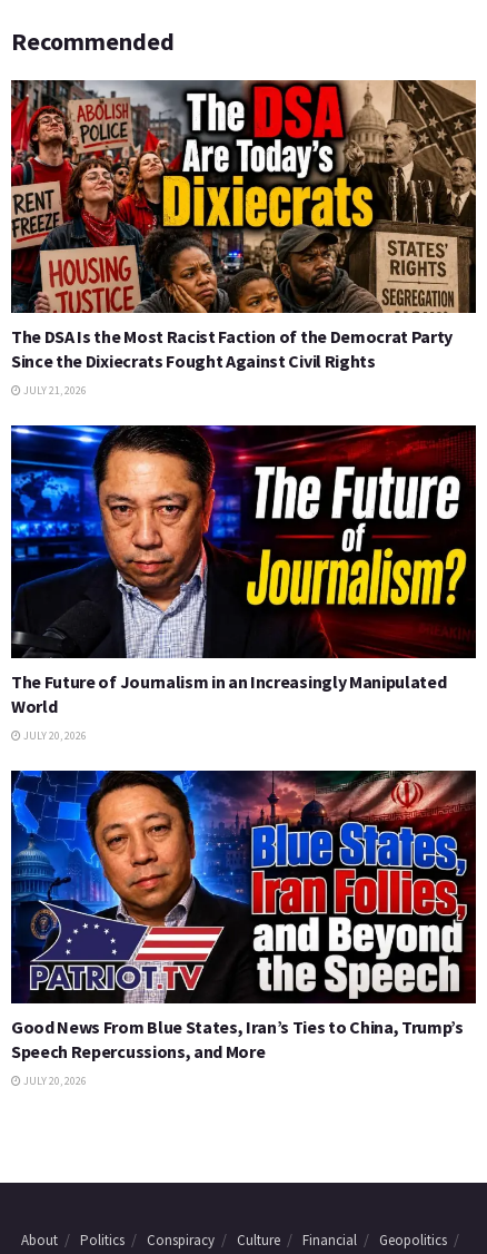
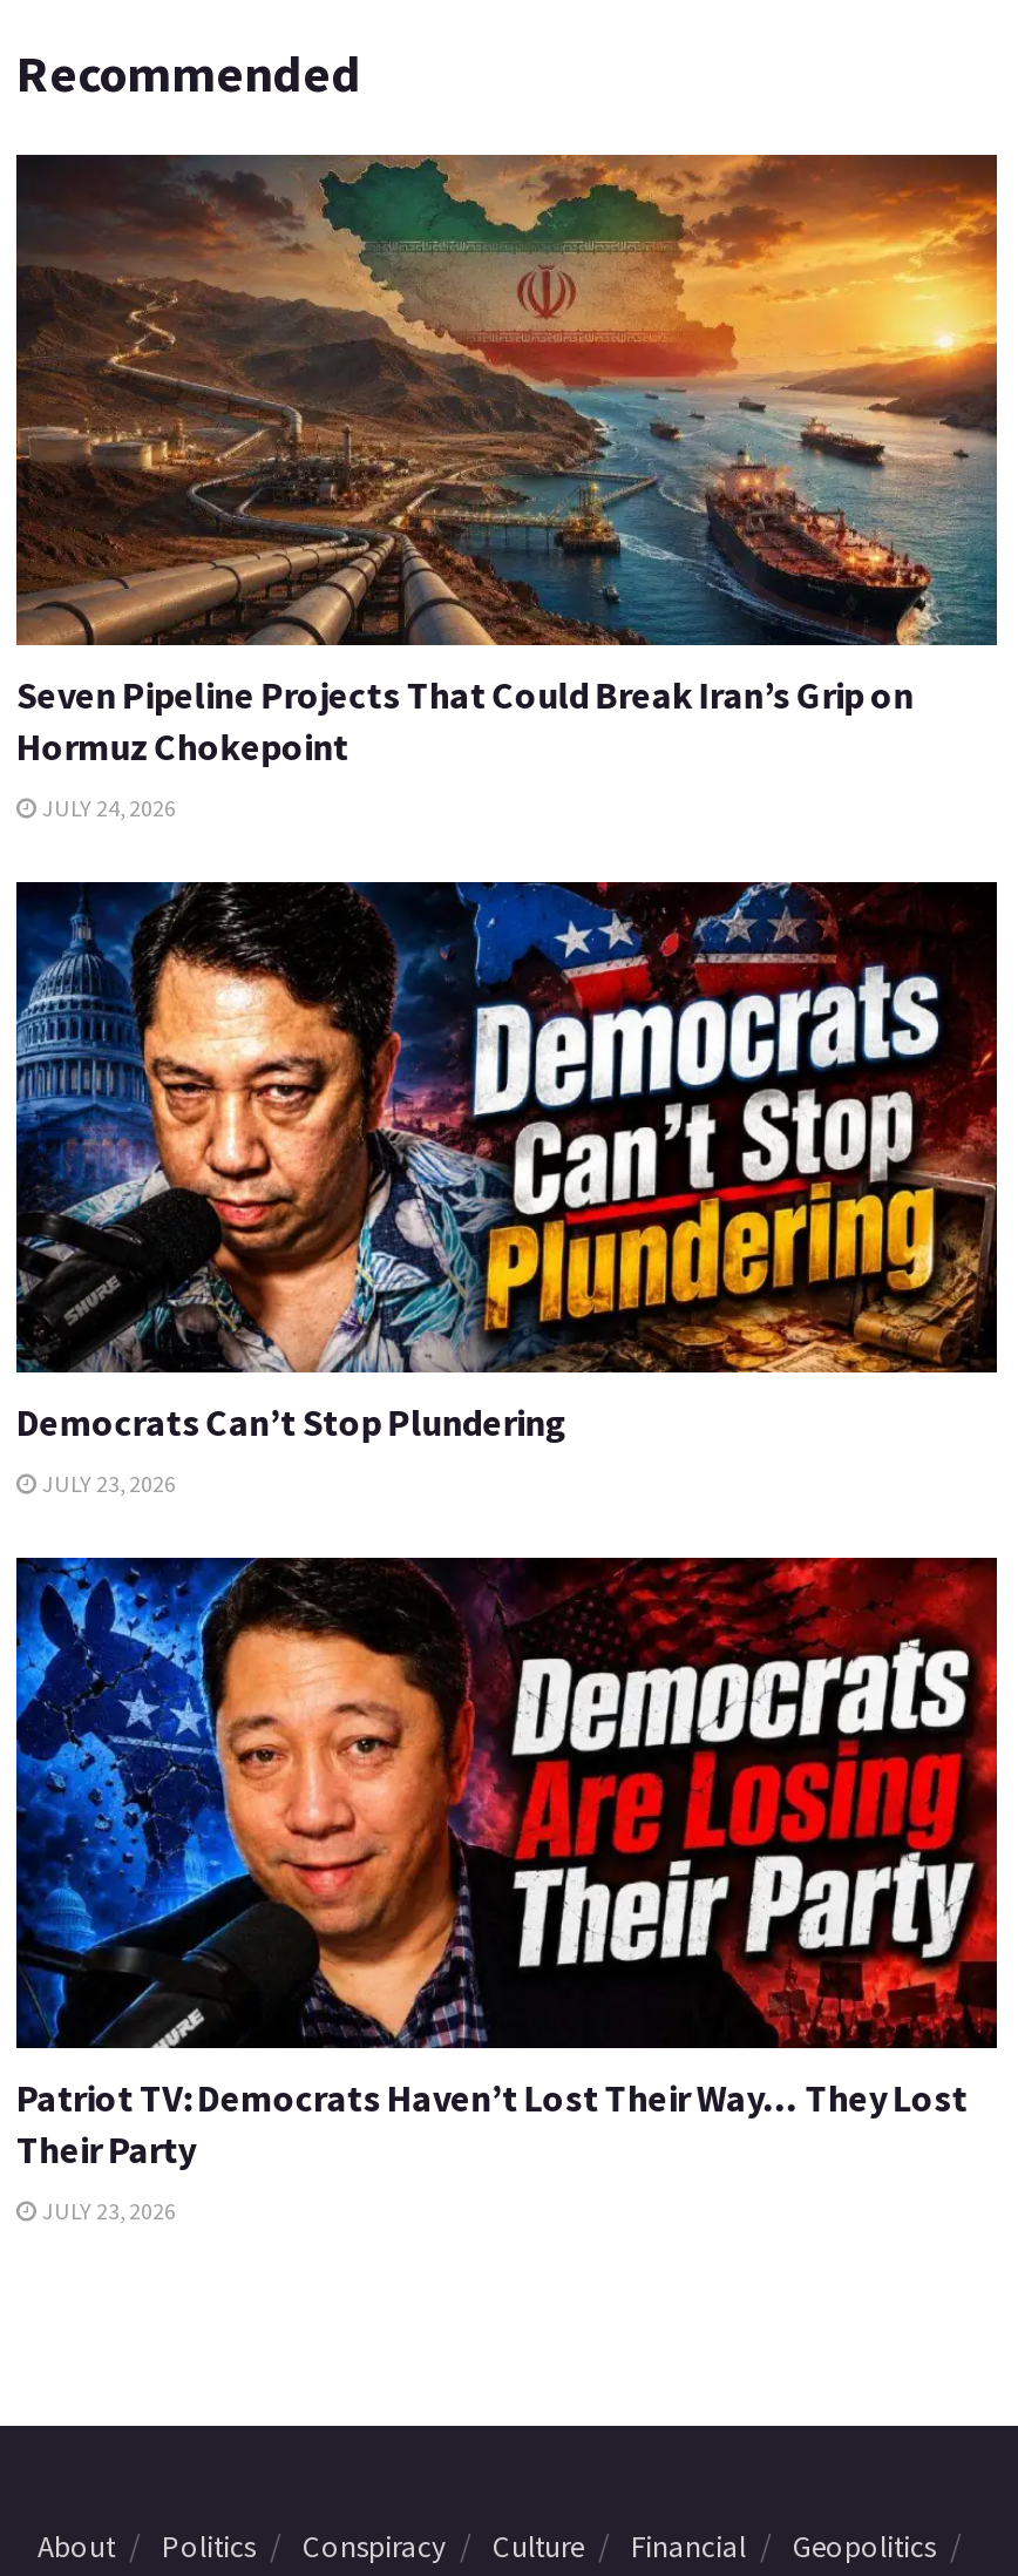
- [image]
- The DSA Is the Most Racist Faction of the Democrat Party
- Since the Dixiecrats Fought Against Civil Rights
+ [image]
+ Seven Pipeline Projects That Could Break Iran’s Grip on
+ Hormuz Chokepoint

- JULY 21, 2026
+ JULY 24, 2026

- [image]
- The Future of Journalism in an Increasingly Manipulated
- World
+ [image]
+ Democrats Can’t Stop Plundering

- JULY 20, 2026
+ JULY 23, 2026

- [image]
- Good News From Blue States, Iran’s Ties to China, Trump’s
- Speech Repercussions, and More
+ [image]
+ Patriot TV: Democrats Haven’t Lost Their Way… They Lost
+ Their Party

- JULY 20, 2026
+ JULY 23, 2026
